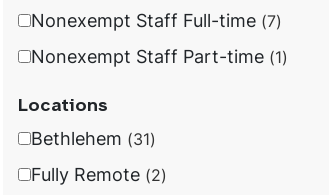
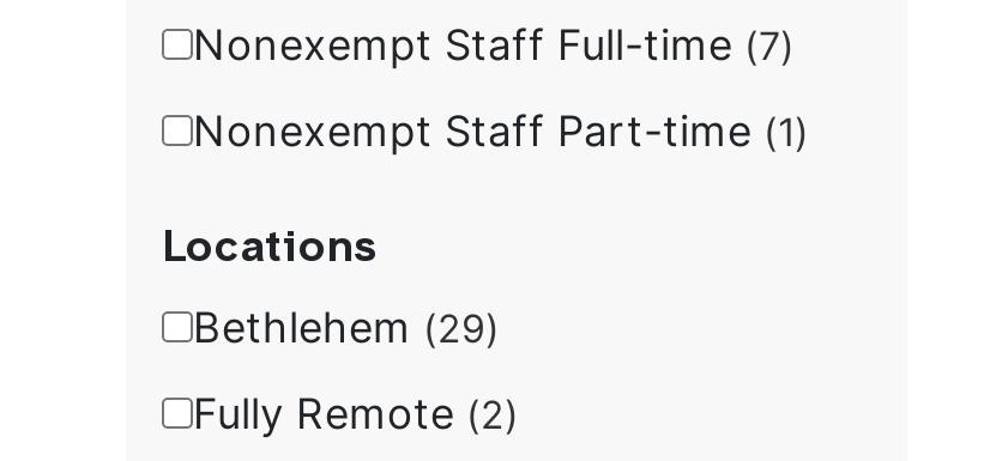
- Bethlehem 31
+ Bethlehem 29
